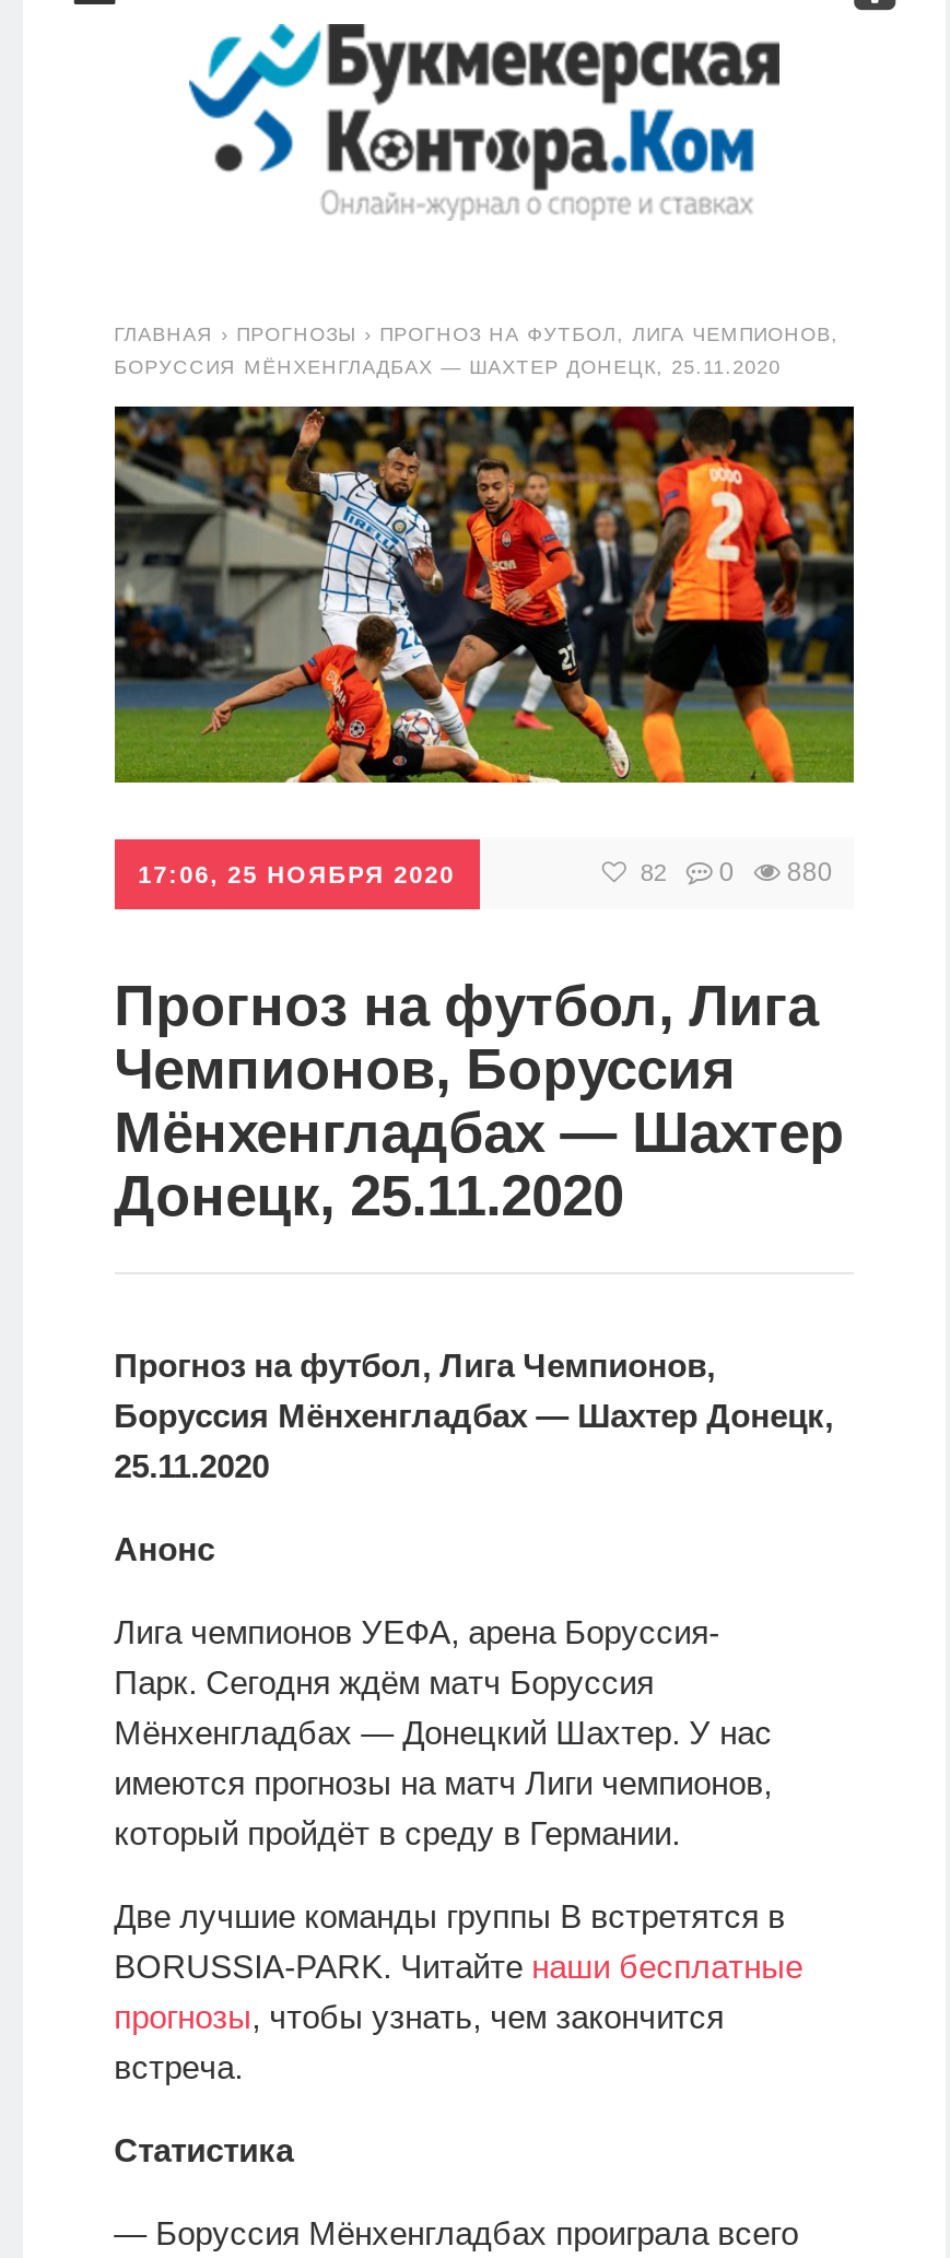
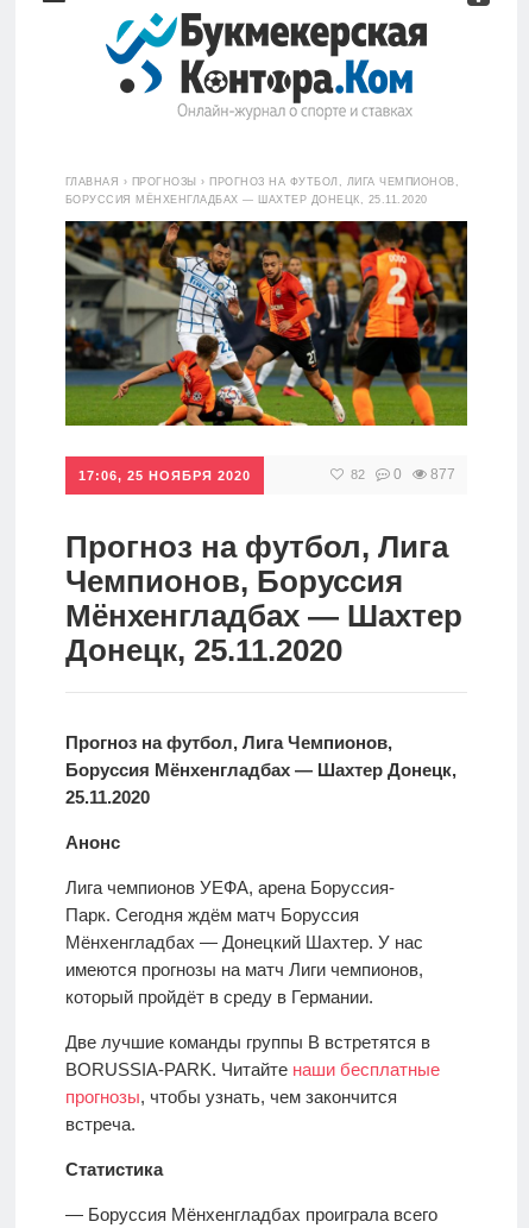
- 82 0 880
+ 82 0 877
